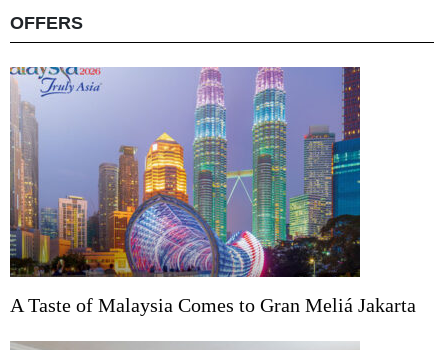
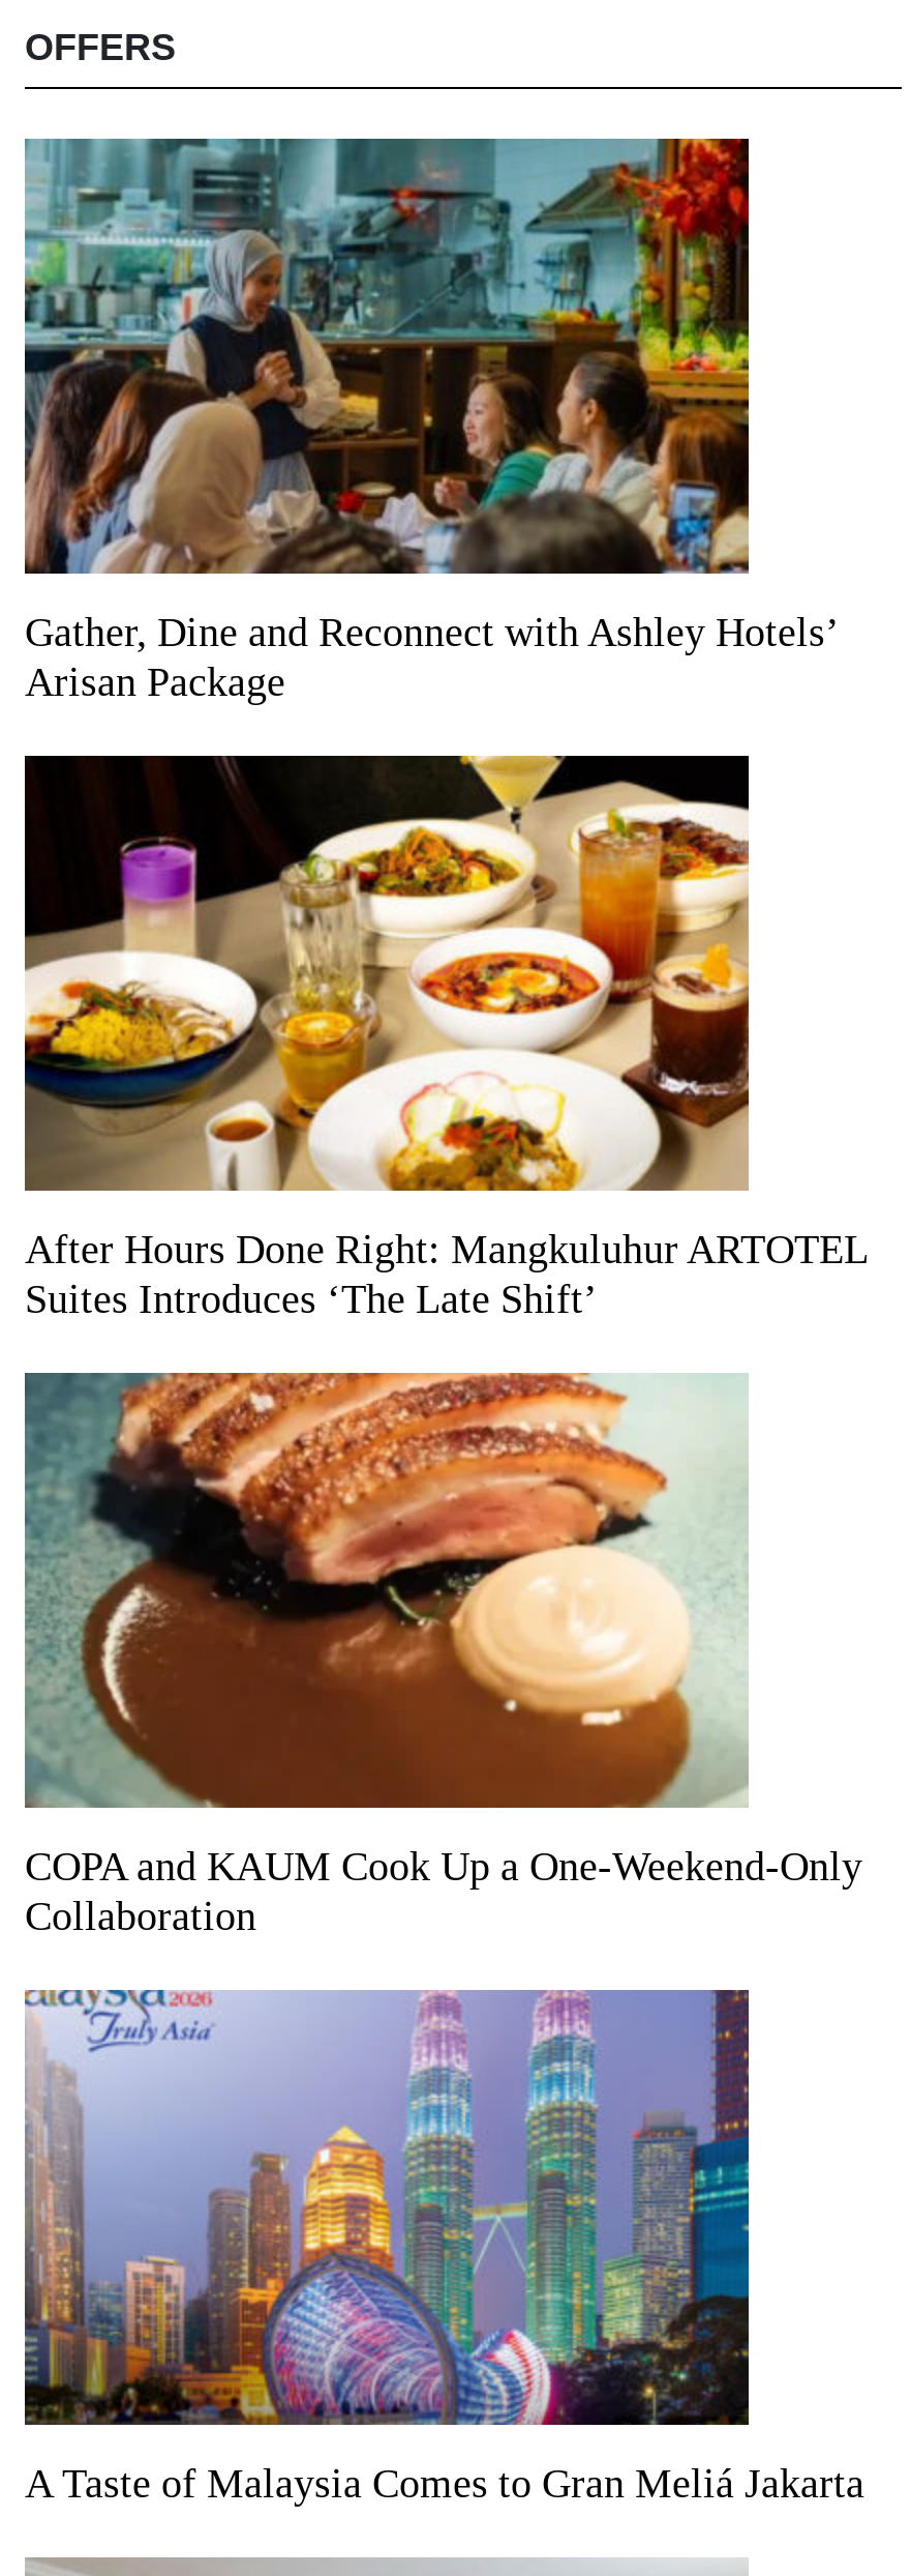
+ [image]
+ Gather, Dine and Reconnect with Ashley Hotels’
+ Arisan Package

+ [image]
+ After Hours Done Right: Mangkuluhur ARTOTEL
+ Suites Introduces ‘The Late Shift’

+ [image]
+ COPA and KAUM Cook Up a One-Weekend-Only
+ Collaboration
